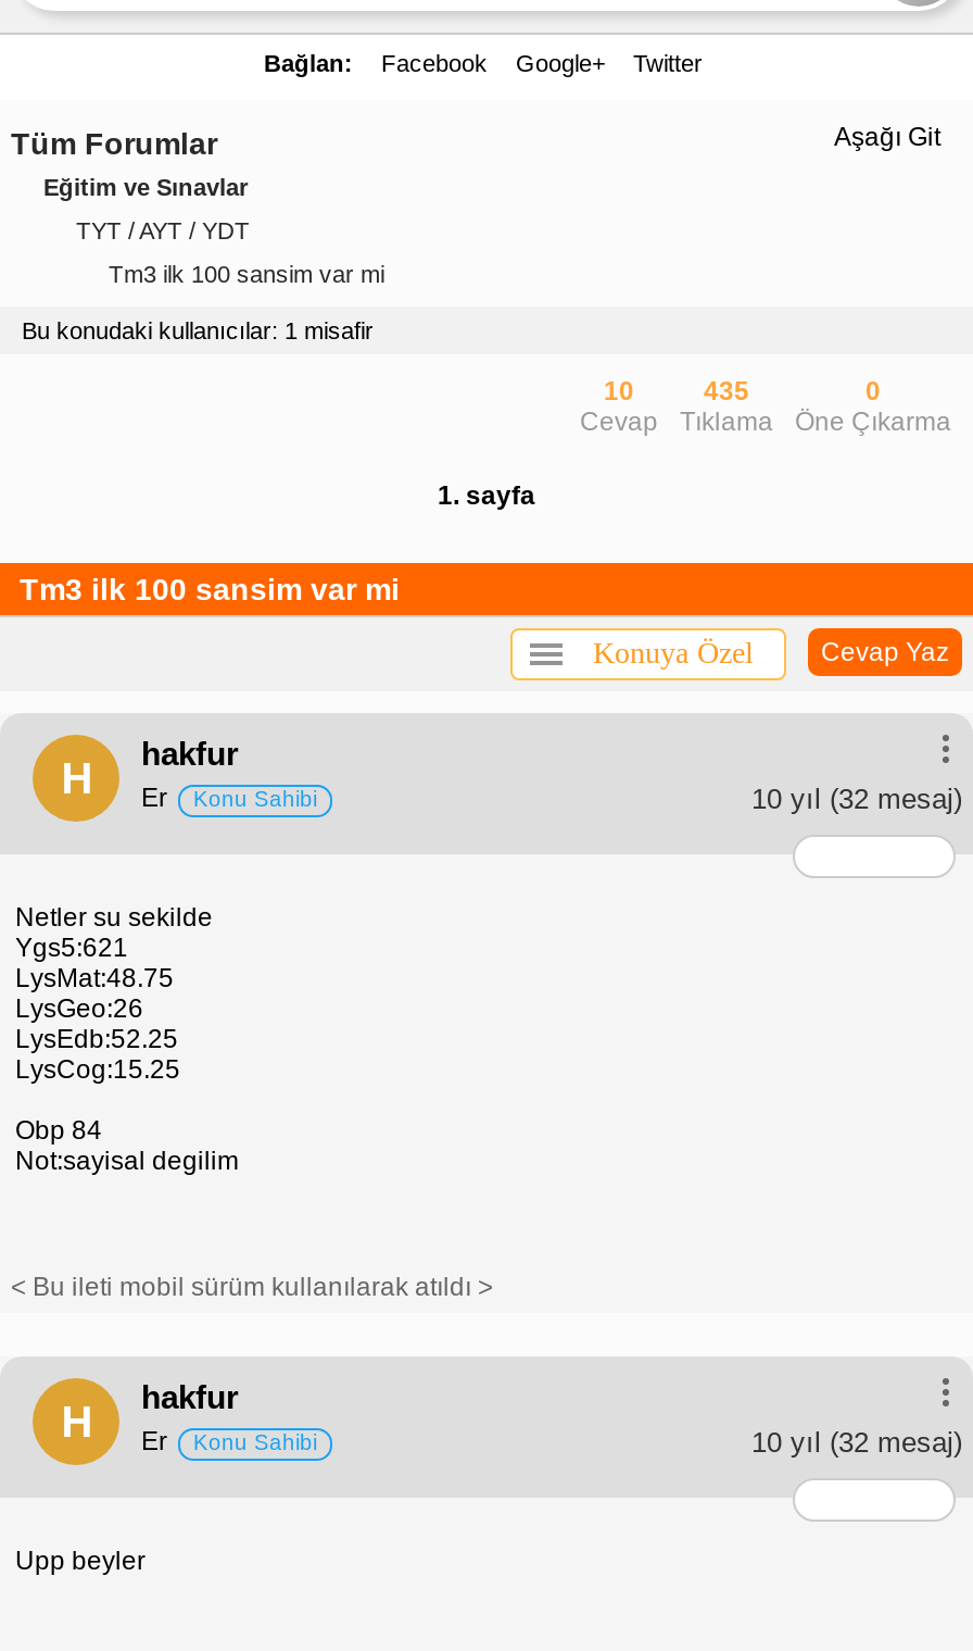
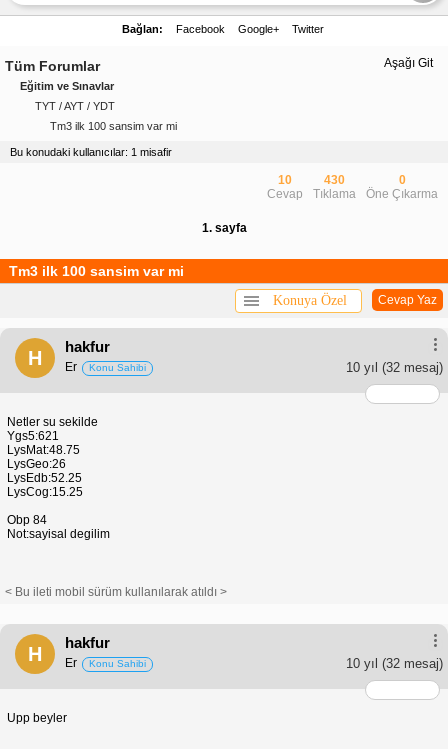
- 435
+ 430
